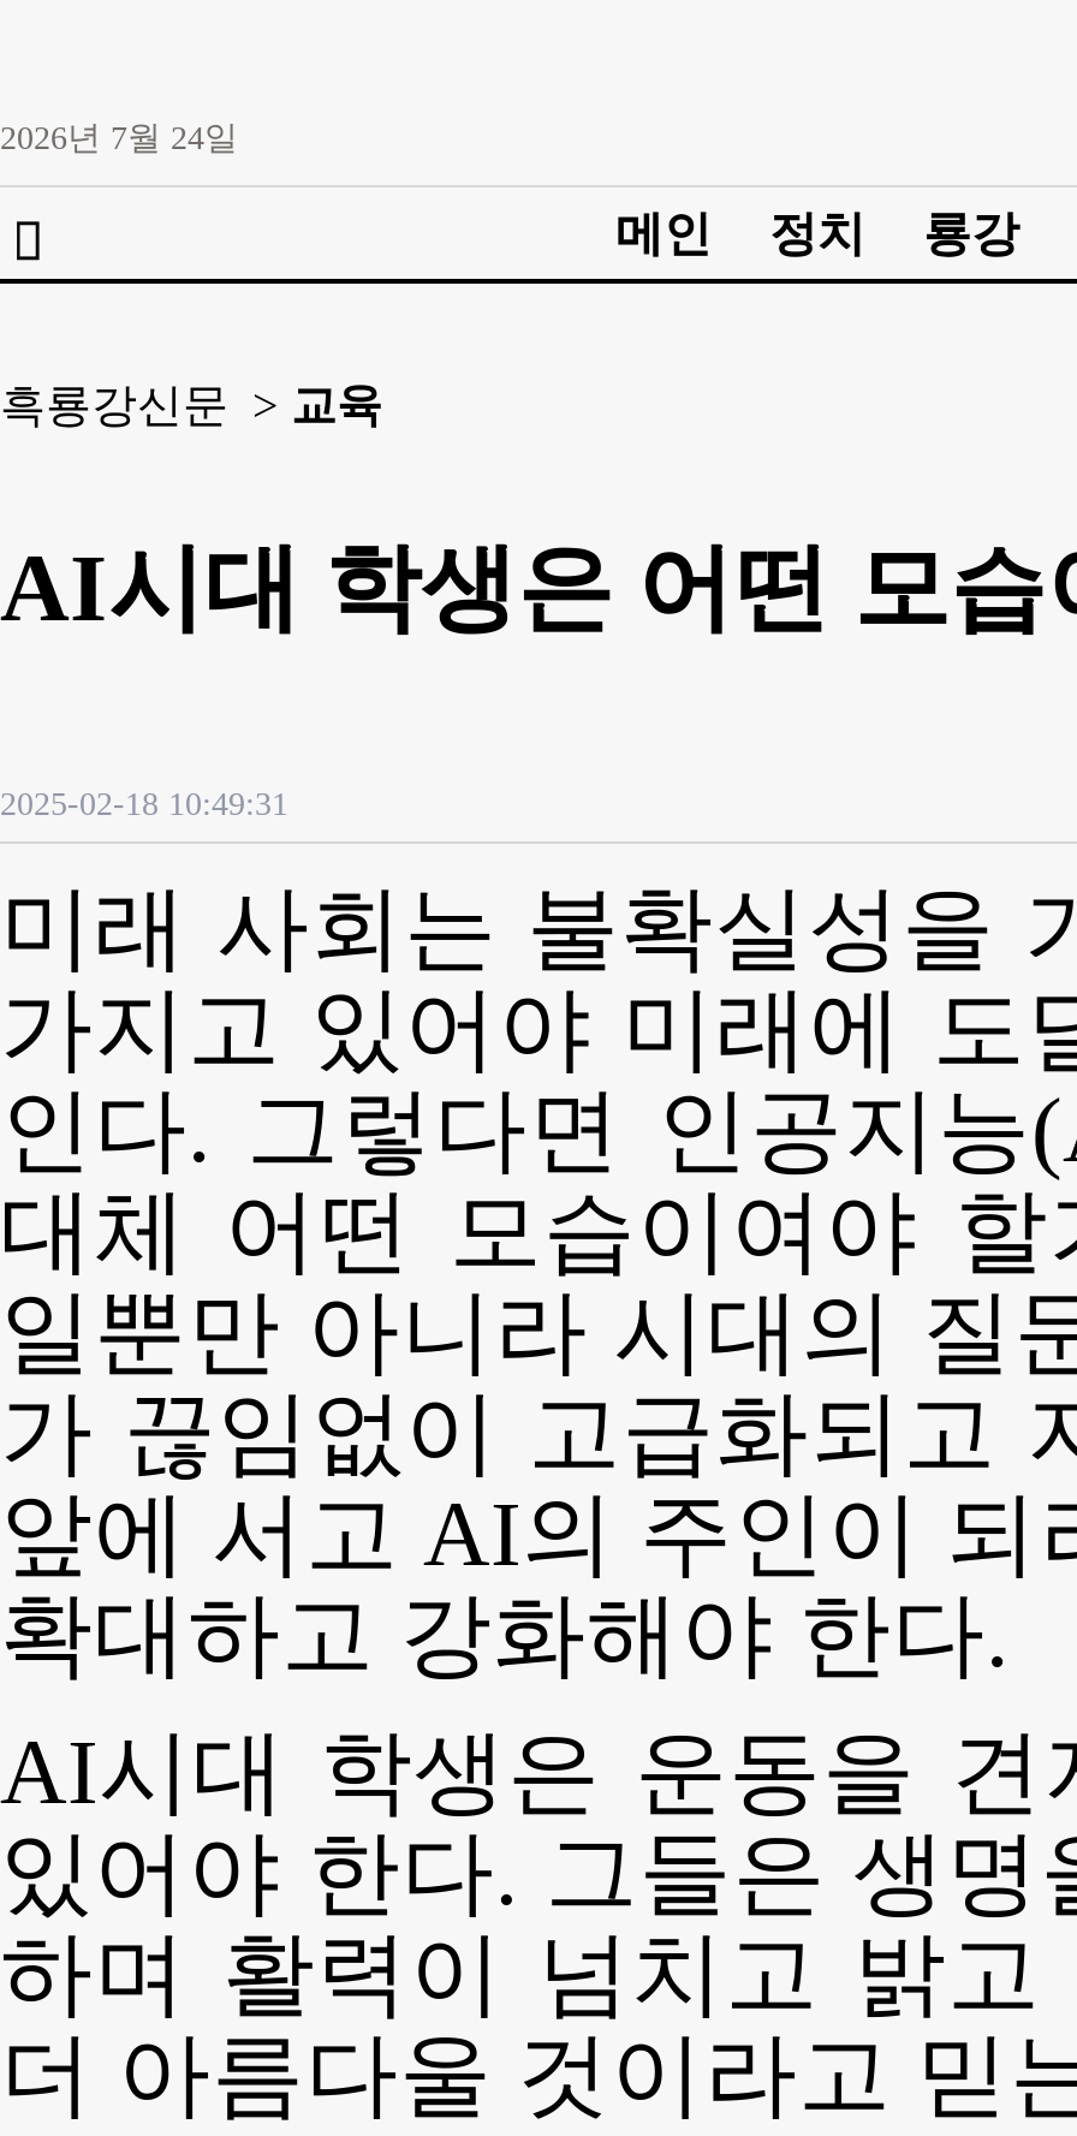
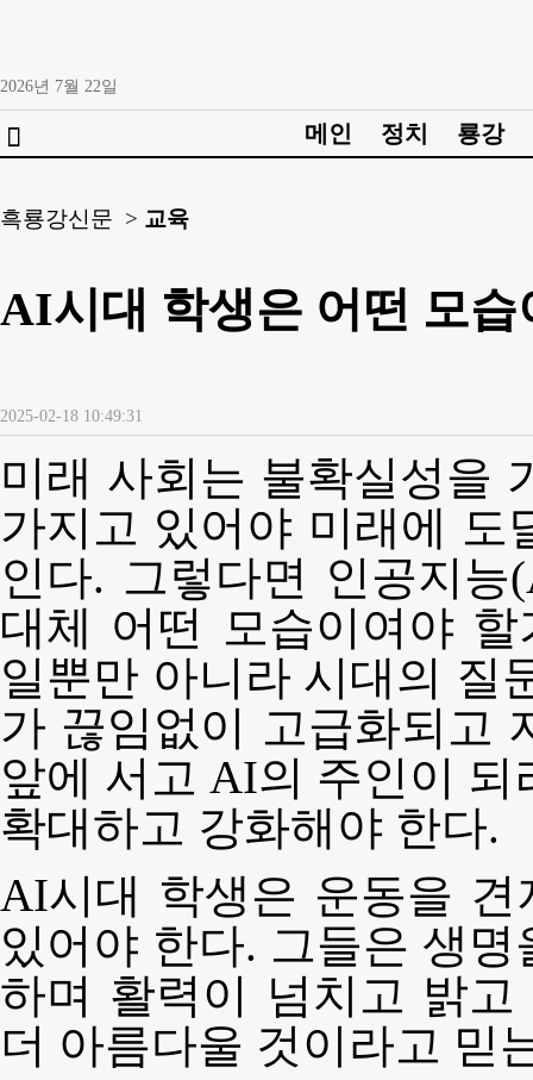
- 2026년 7월 24일
+ 2026년 7월 22일
